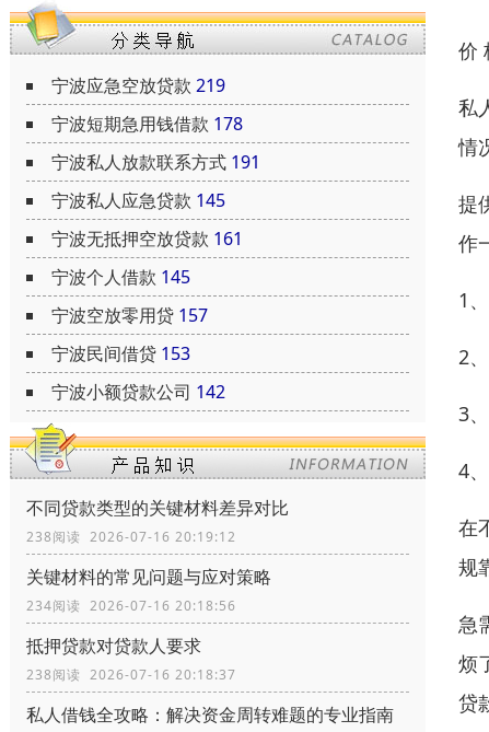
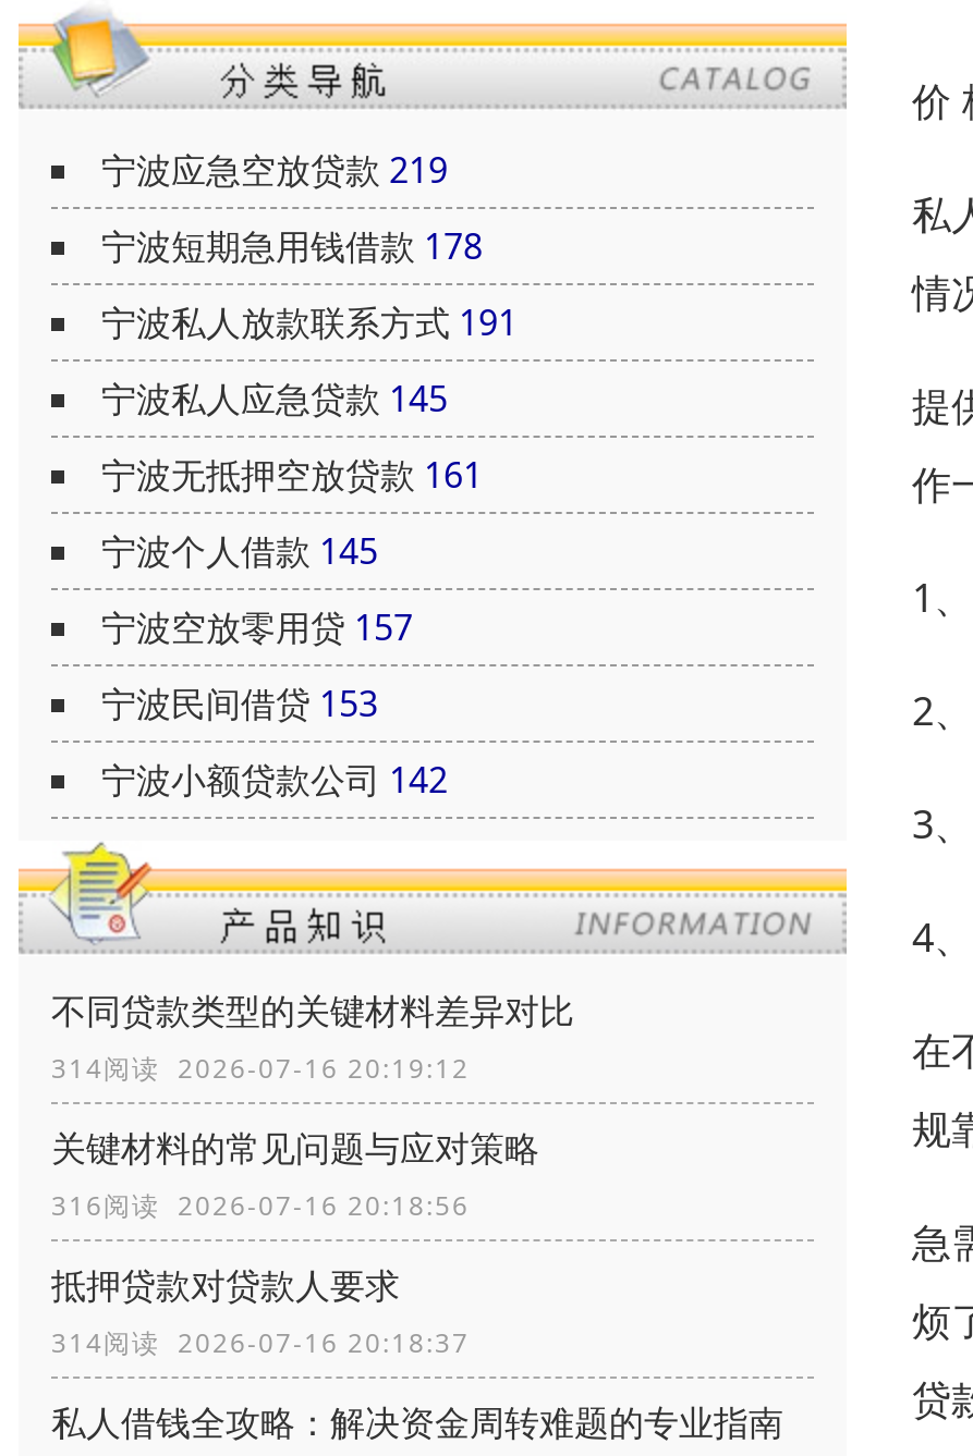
- 238阅读 2026-07-16 20:19:12
+ 314阅读 2026-07-16 20:19:12

- 234阅读 2026-07-16 20:18:56
+ 316阅读 2026-07-16 20:18:56

- 238阅读 2026-07-16 20:18:37
+ 314阅读 2026-07-16 20:18:37
